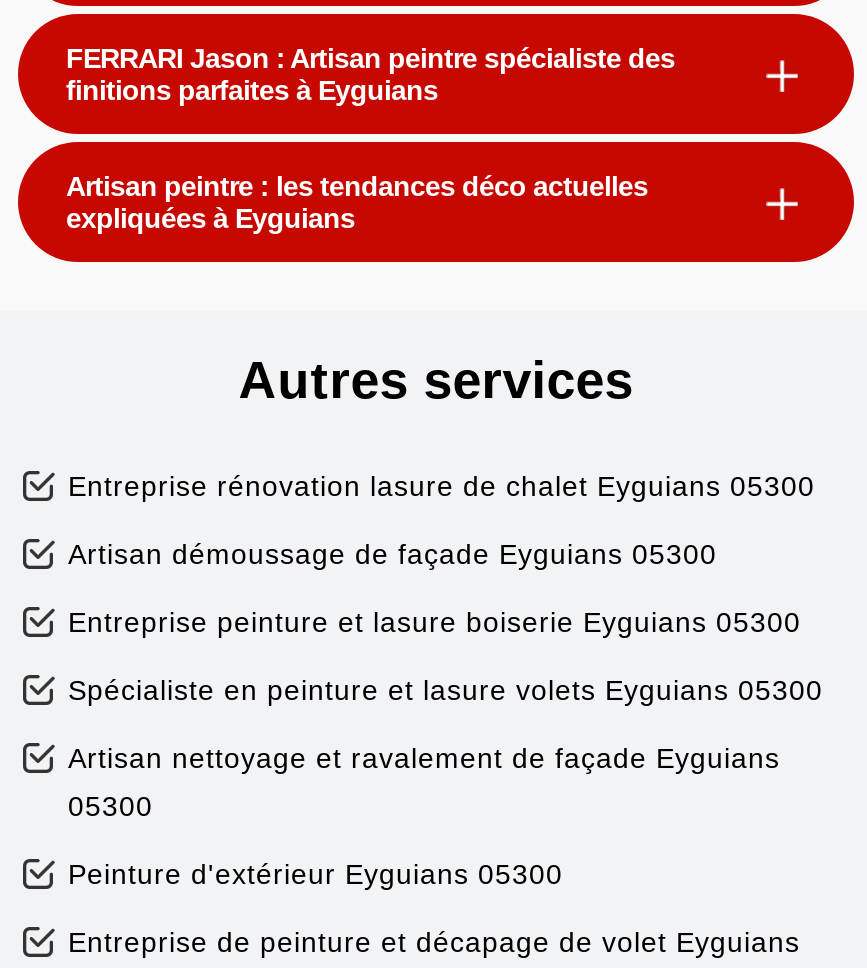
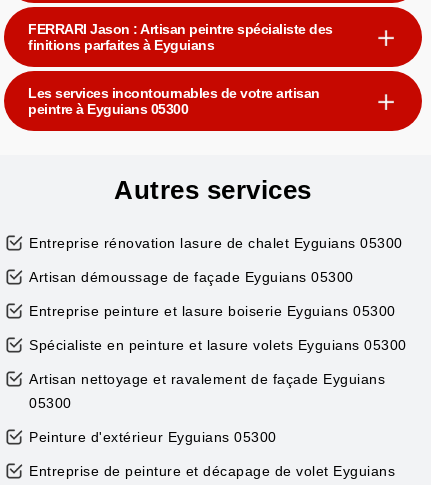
- Artisan peintre : les tendances déco actuelles
- expliquées à Eyguians
+ Les services incontournables de votre artisan
+ peintre à Eyguians 05300
